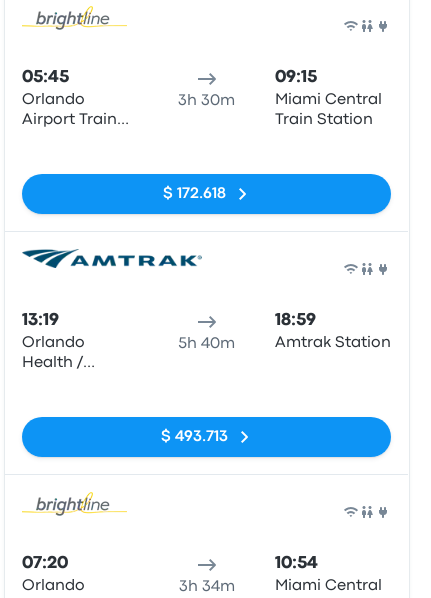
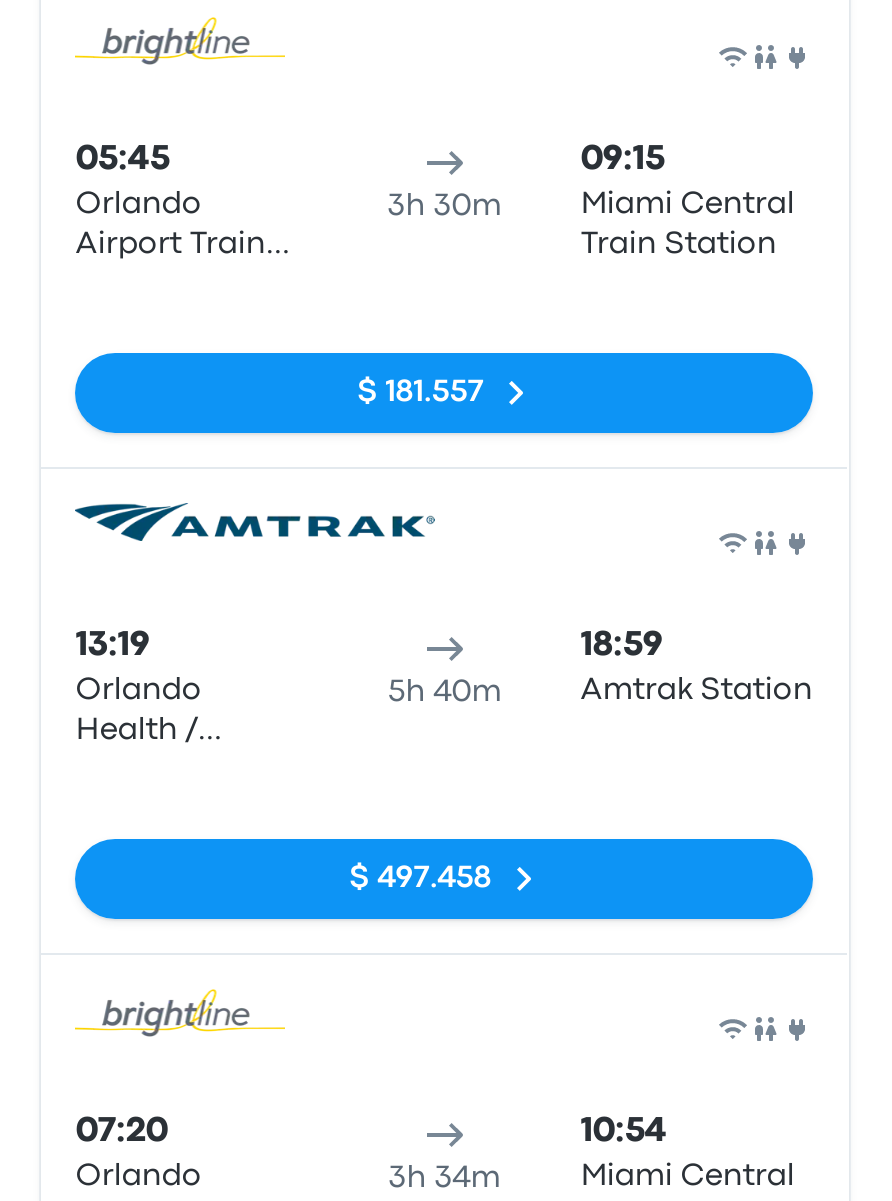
- $ 172.618
+ $ 181.557

- $ 493.713
+ $ 497.458
